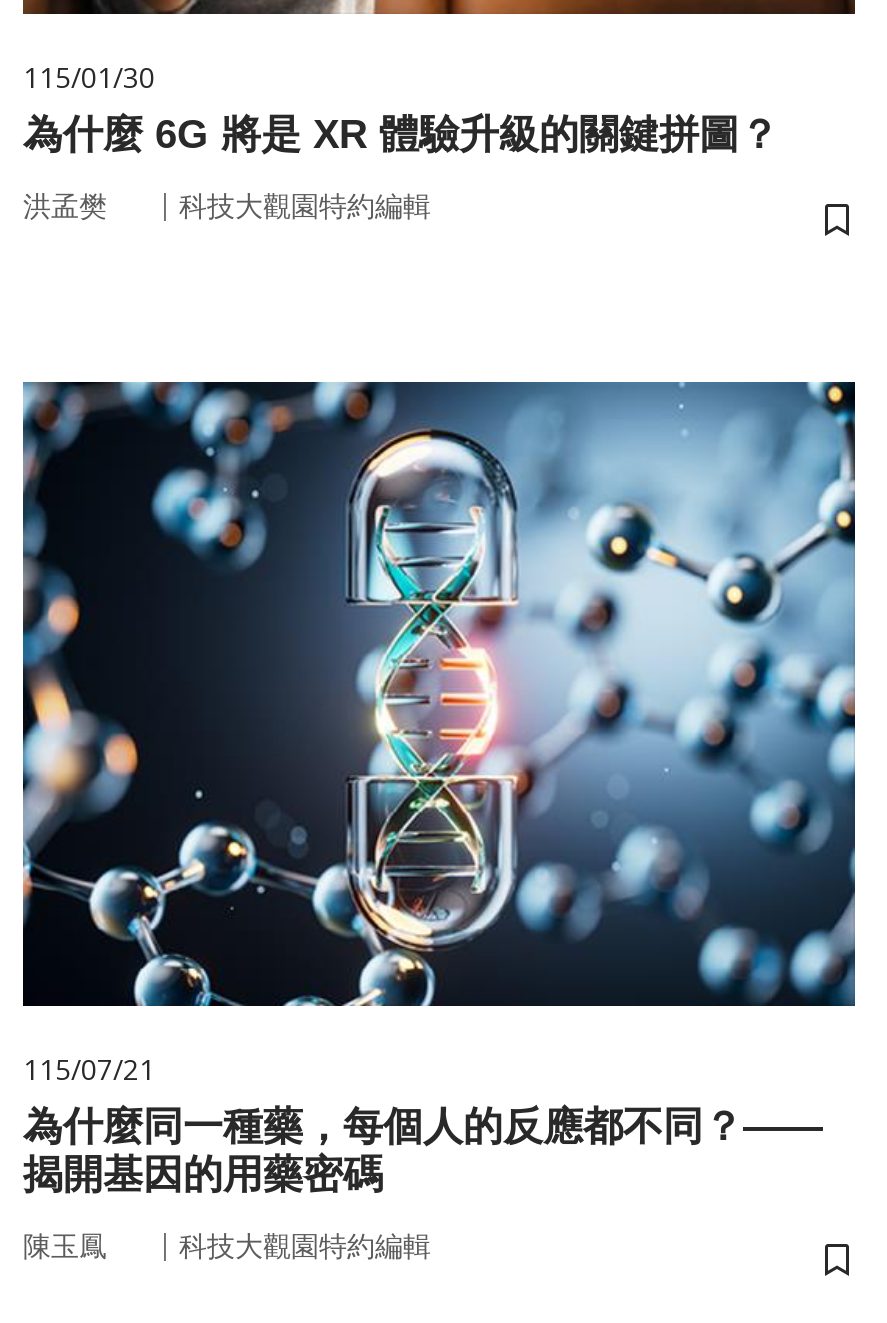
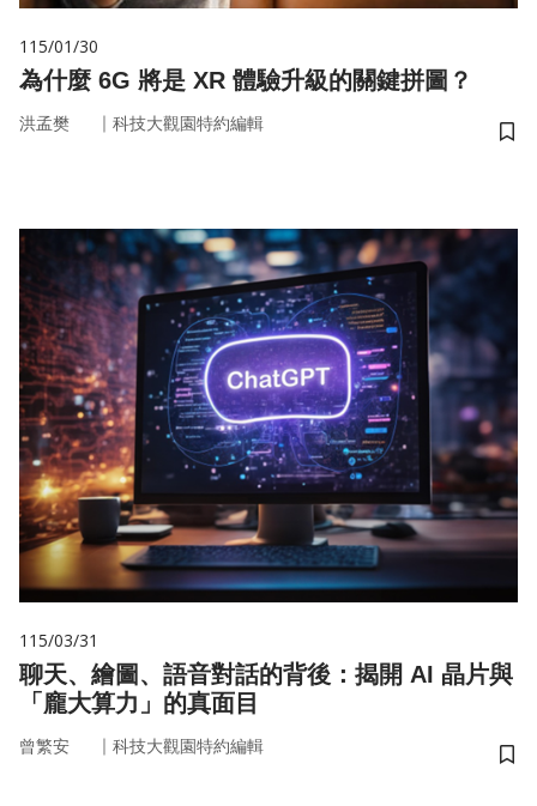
- [image]
- 115/07/21
- 為什麼同一種藥，每個人的反應都不同？——
- 揭開基因的用藥密碼
+ [image]
+ 115/03/31
+ 聊天、繪圖、語音對話的背後：揭開 AI 晶片與
+ 「龐大算力」的真面目

- 陳玉鳳
+ 曾繁安
